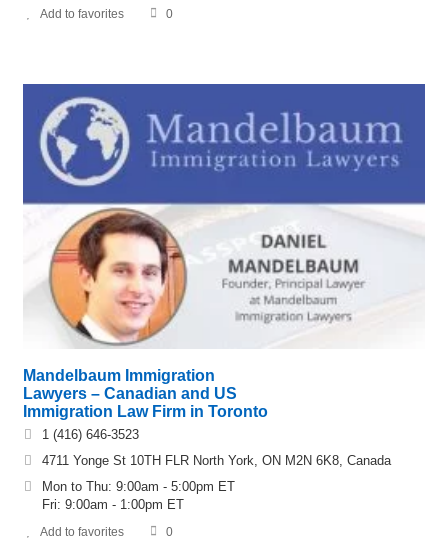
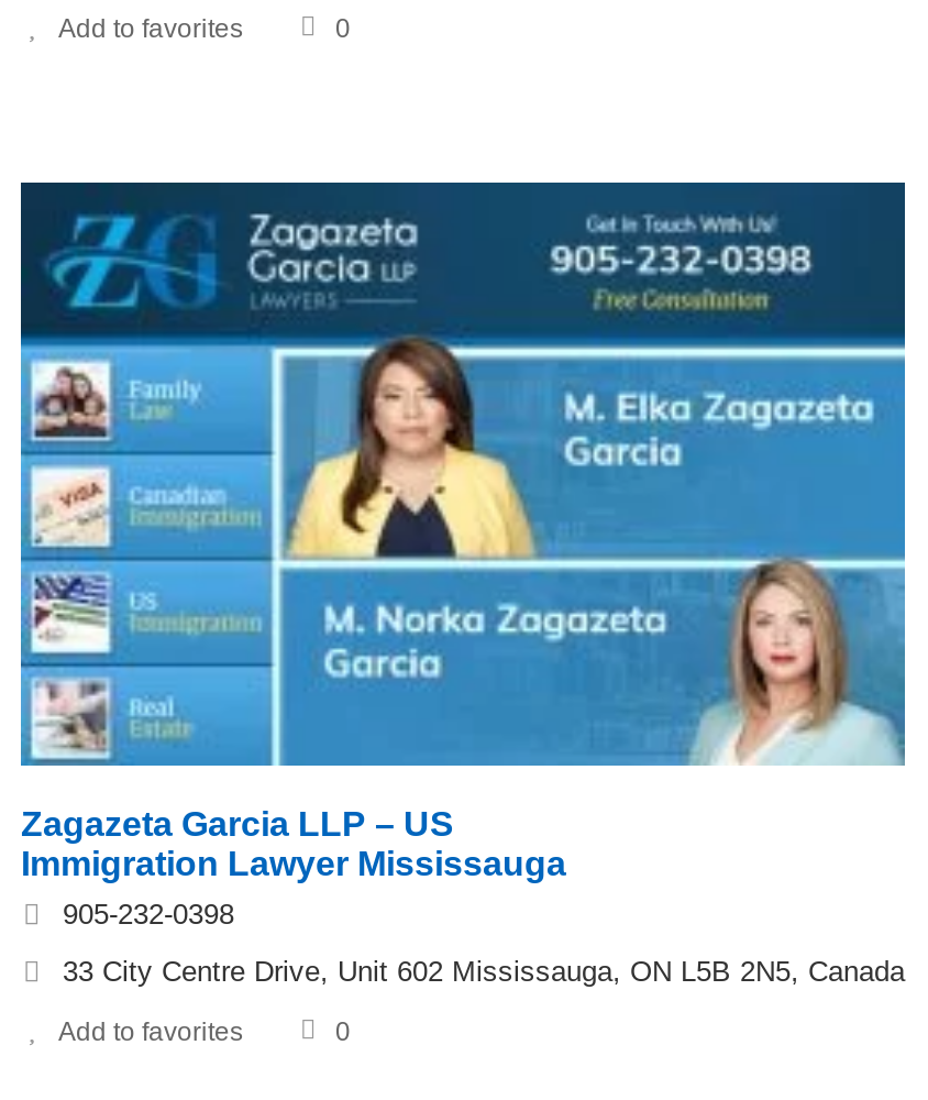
- [image]
- Mandelbaum Immigration
- Lawyers – Canadian and US
- Immigration Law Firm in Toronto
- 1 (416) 646-3523
- 4711 Yonge St 10TH FLR North York, ON M2N 6K8, Canada
- Mon to Thu: 9:00am - 5:00pm ET
- Fri: 9:00am - 1:00pm ET
+ [image]
+ Zagazeta Garcia LLP – US
+ Immigration Lawyer Mississauga
+ 905-232-0398
+ 33 City Centre Drive, Unit 602 Mississauga, ON L5B 2N5, Canada
